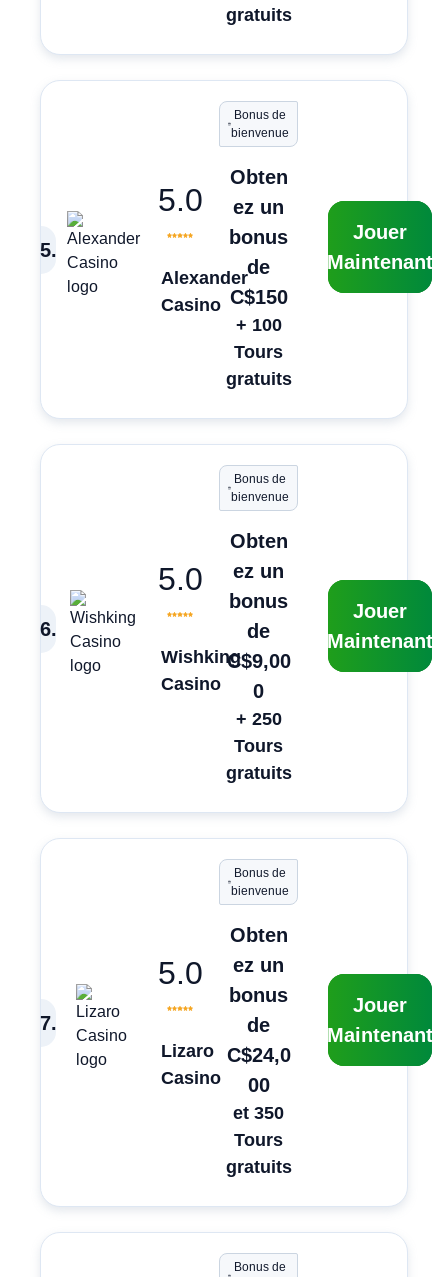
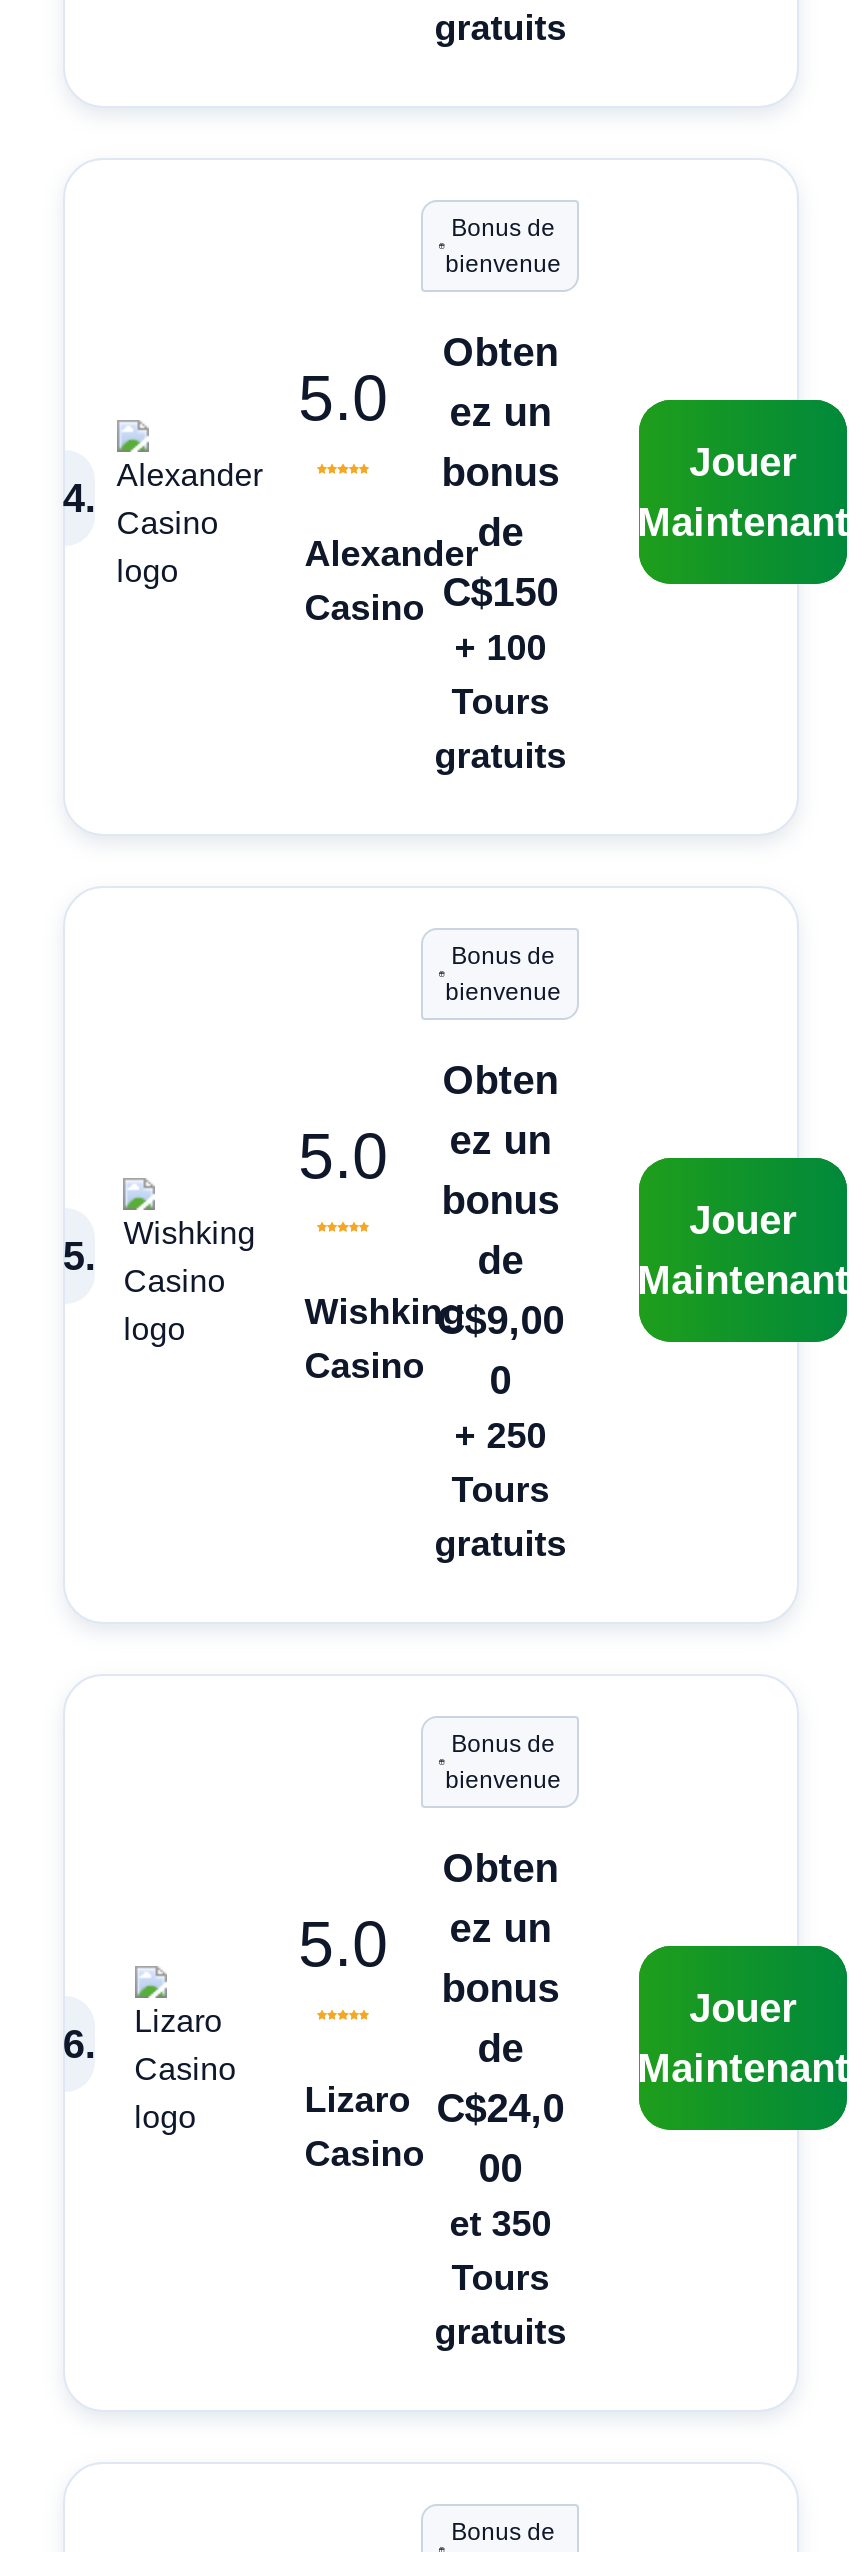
- 5.
+ 4.

- 6.
+ 5.

- 7.
+ 6.
